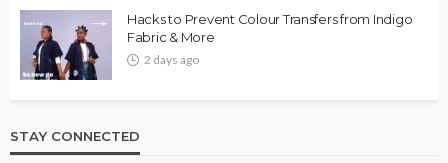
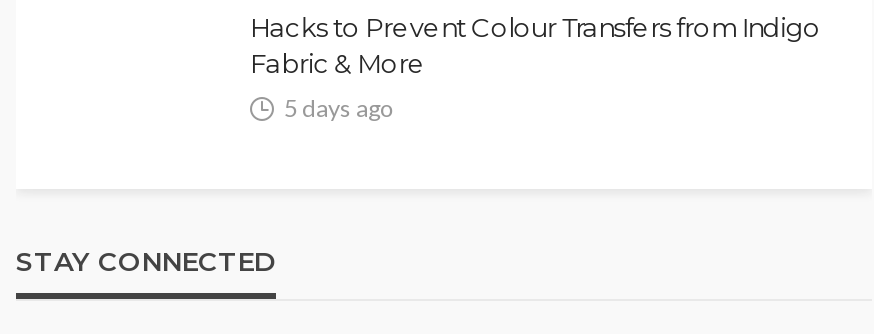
- [image]

- 2 days ago
+ 5 days ago
